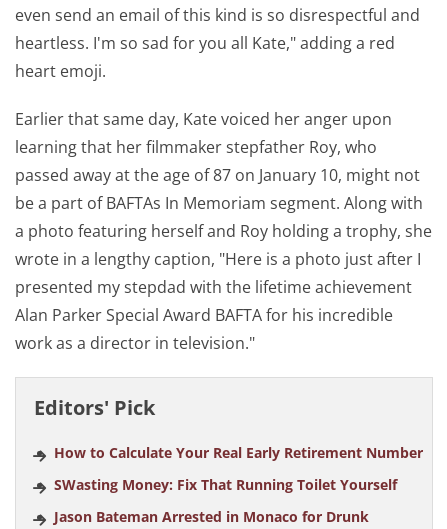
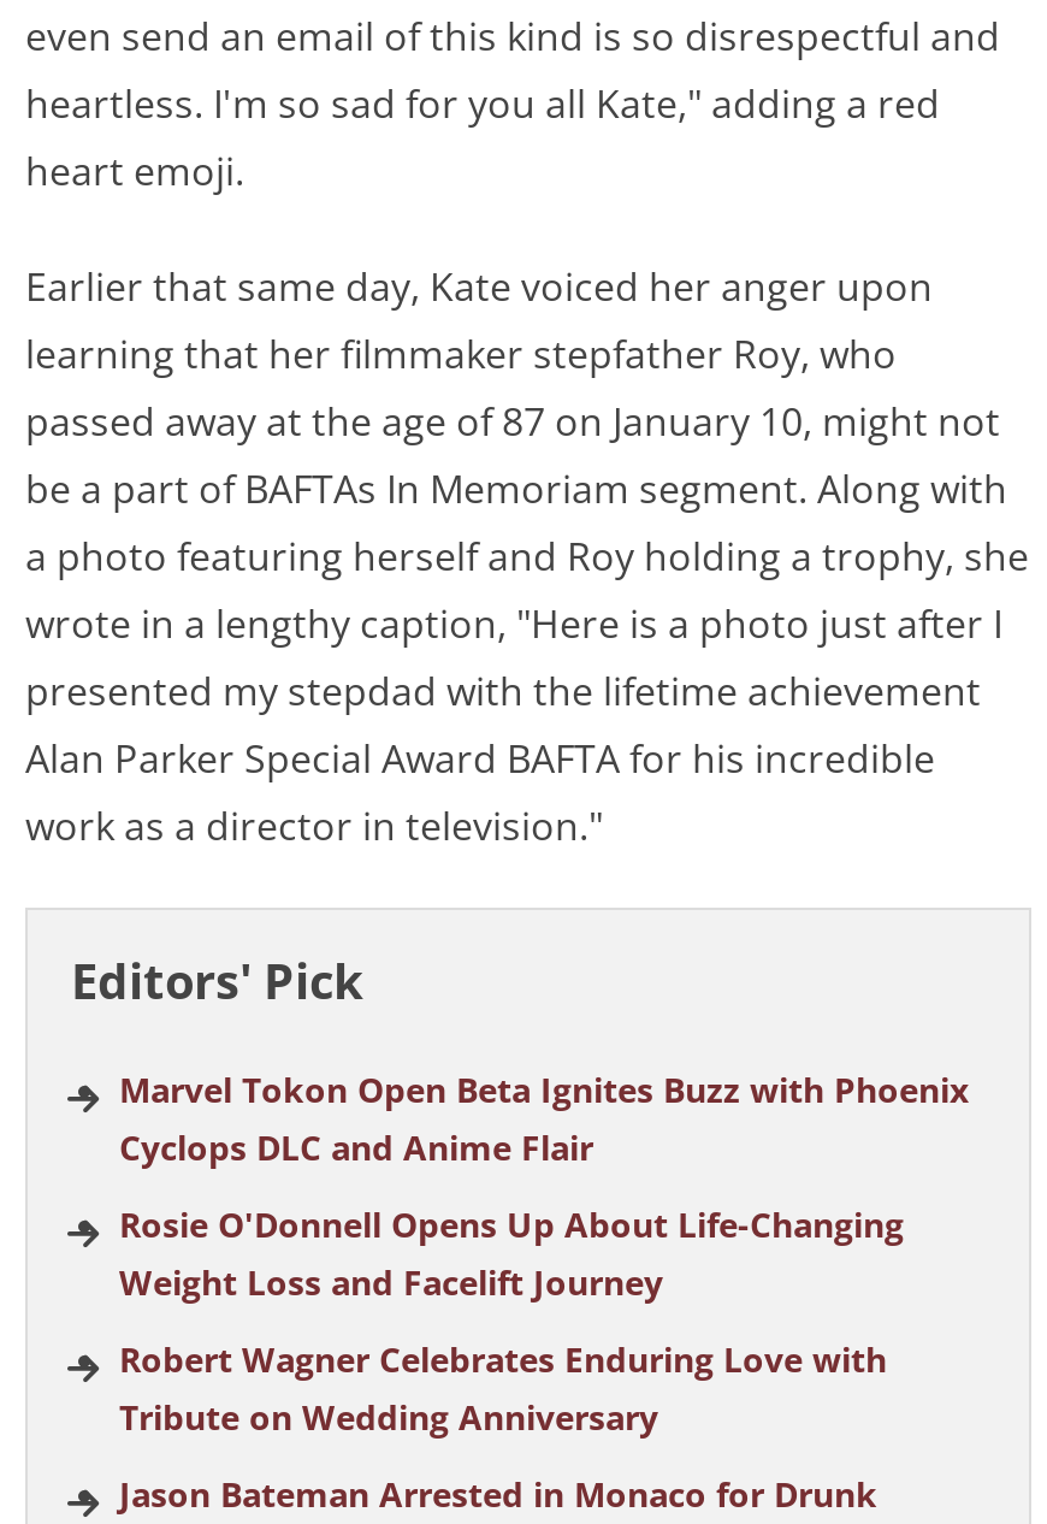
- How to Calculate Your Real Early Retirement Number
- SWasting Money: Fix That Running Toilet Yourself
+ Marvel Tokon Open Beta Ignites Buzz with Phoenix
+ Cyclops DLC and Anime Flair
+ Rosie O'Donnell Opens Up About Life-Changing
+ Weight Loss and Facelift Journey
+ Robert Wagner Celebrates Enduring Love with
+ Tribute on Wedding Anniversary
